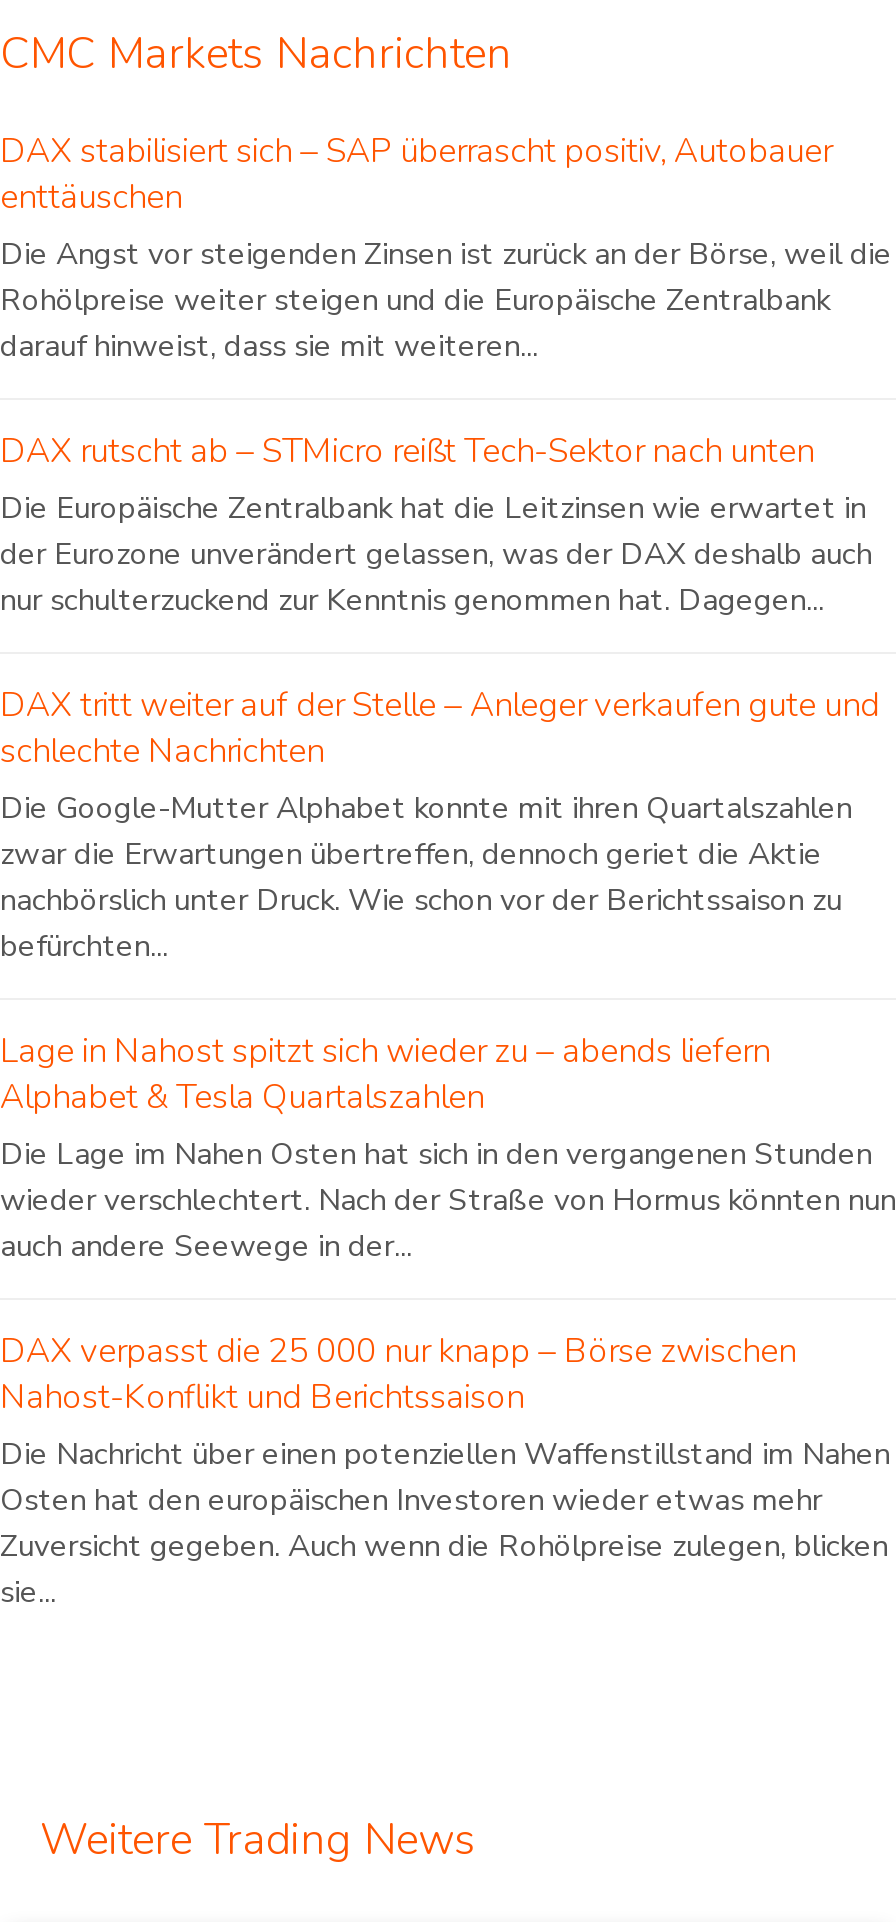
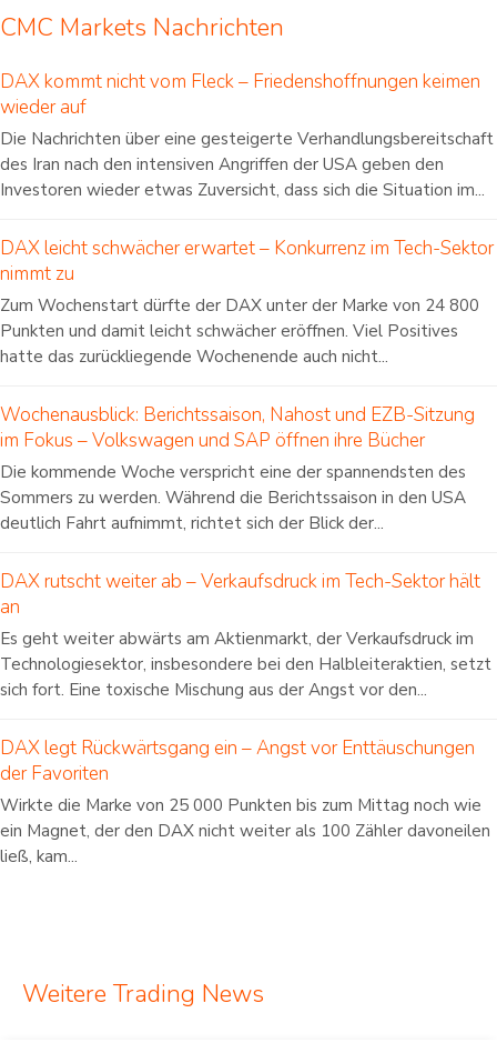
- DAX stabilisiert sich – SAP überrascht positiv, Autobauer
- enttäuschen
- Die Angst vor steigenden Zinsen ist zurück an der Börse, weil die
- Rohölpreise weiter steigen und die Europäische Zentralbank
- darauf hinweist, dass sie mit weiteren...
+ DAX kommt nicht vom Fleck – Friedenshoffnungen keimen
+ wieder auf
+ Die Nachrichten über eine gesteigerte Verhandlungsbereitschaft
+ des Iran nach den intensiven Angriffen der USA geben den
+ Investoren wieder etwas Zuversicht, dass sich die Situation im...

- DAX rutscht ab – STMicro reißt Tech-Sektor nach unten
- Die Europäische Zentralbank hat die Leitzinsen wie erwartet in
- der Eurozone unverändert gelassen, was der DAX deshalb auch
- nur schulterzuckend zur Kenntnis genommen hat. Dagegen...
+ DAX leicht schwächer erwartet – Konkurrenz im Tech-Sektor
+ nimmt zu
+ Zum Wochenstart dürfte der DAX unter der Marke von 24 800
+ Punkten und damit leicht schwächer eröffnen. Viel Positives
+ hatte das zurückliegende Wochenende auch nicht...

- DAX tritt weiter auf der Stelle – Anleger verkaufen gute und
- schlechte Nachrichten
- Die Google-Mutter Alphabet konnte mit ihren Quartalszahlen
- zwar die Erwartungen übertreffen, dennoch geriet die Aktie
- nachbörslich unter Druck. Wie schon vor der Berichtssaison zu
- befürchten...
+ Wochenausblick: Berichtssaison, Nahost und EZB-Sitzung
+ im Fokus – Volkswagen und SAP öffnen ihre Bücher
+ Die kommende Woche verspricht eine der spannendsten des
+ Sommers zu werden. Während die Berichtssaison in den USA
+ deutlich Fahrt aufnimmt, richtet sich der Blick der...

- Lage in Nahost spitzt sich wieder zu – abends liefern
- Alphabet & Tesla Quartalszahlen
- Die Lage im Nahen Osten hat sich in den vergangenen Stunden
- wieder verschlechtert. Nach der Straße von Hormus könnten nun
- auch andere Seewege in der...
+ DAX rutscht weiter ab – Verkaufsdruck im Tech-Sektor hält
+ an
+ Es geht weiter abwärts am Aktienmarkt, der Verkaufsdruck im
+ Technologiesektor, insbesondere bei den Halbleiteraktien, setzt
+ sich fort. Eine toxische Mischung aus der Angst vor den...

- DAX verpasst die 25 000 nur knapp – Börse zwischen
- Nahost-Konflikt und Berichtssaison
- Die Nachricht über einen potenziellen Waffenstillstand im Nahen
- Osten hat den europäischen Investoren wieder etwas mehr
- Zuversicht gegeben. Auch wenn die Rohölpreise zulegen, blicken
- sie...
+ DAX legt Rückwärtsgang ein – Angst vor Enttäuschungen
+ der Favoriten
+ Wirkte die Marke von 25 000 Punkten bis zum Mittag noch wie
+ ein Magnet, der den DAX nicht weiter als 100 Zähler davoneilen
+ ließ, kam...
